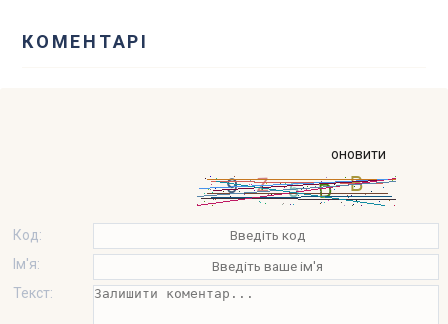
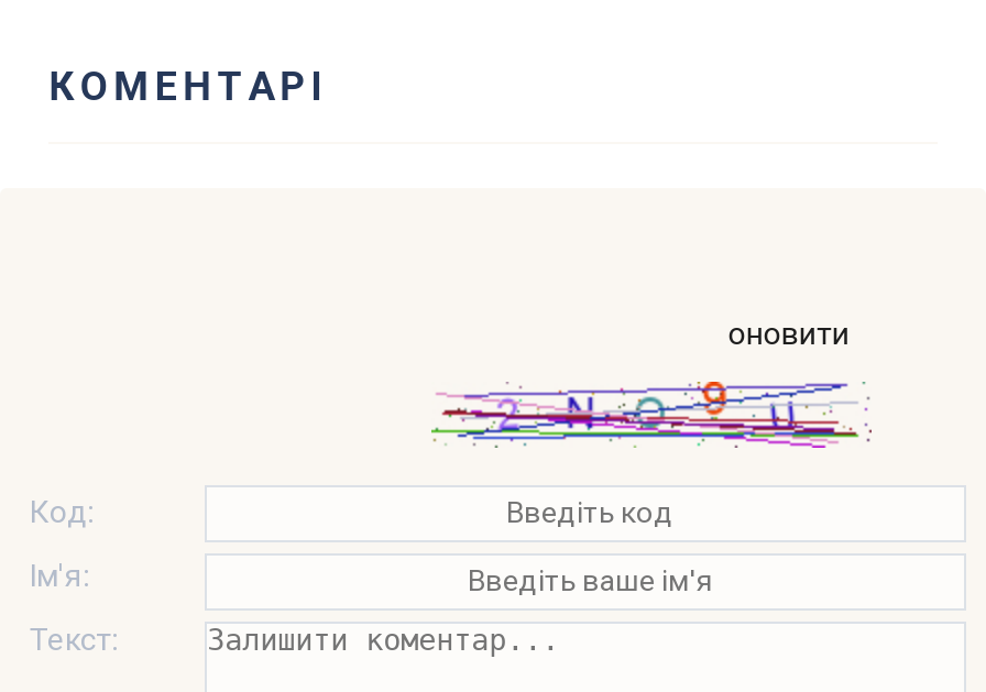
- [image]
+ [image]
